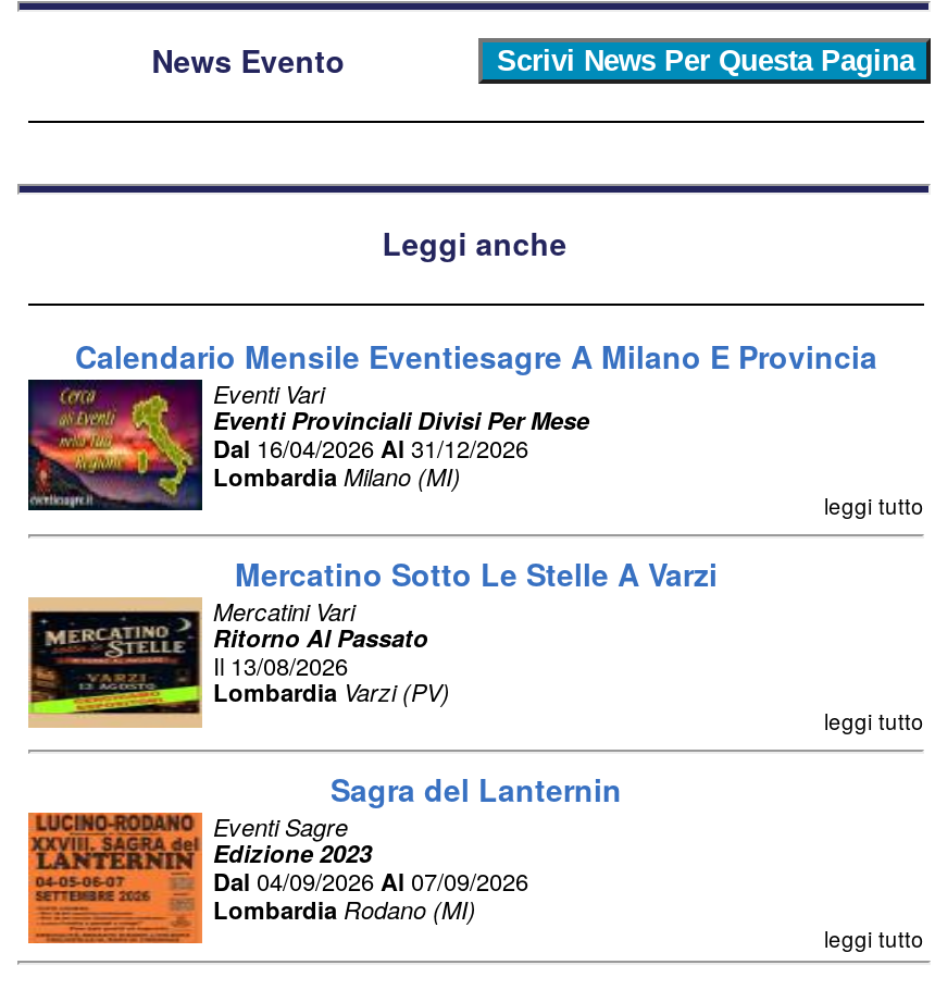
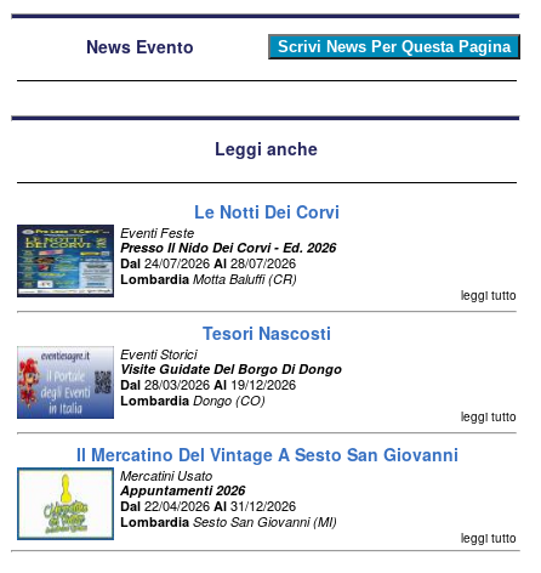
- [image]
- Calendario Mensile Eventiesagre A Milano E Provincia
- Eventi Vari
- Eventi Provinciali Divisi Per Mese
- Dal16/04/2026Al31/12/2026
- Lombardia Milano (MI)
+ [image]
+ Le Notti Dei Corvi
+ Eventi Feste
+ Presso Il Nido Dei Corvi - Ed. 2026
+ Dal24/07/2026Al28/07/2026
+ Lombardia Motta Baluffi (CR)

- [image]
- Mercatino Sotto Le Stelle A Varzi
- Mercatini Vari
- Ritorno Al Passato
- Il 13/08/2026
- Lombardia Varzi (PV)
+ [image]
+ Tesori Nascosti
+ Eventi Storici
+ Visite Guidate Del Borgo Di Dongo
+ Dal28/03/2026 Al19/12/2026
+ Lombardia Dongo (CO)

- [image]
- Sagra del Lanternin
- Eventi Sagre
- Edizione 2023
- Dal04/09/2026 Al 07/09/2026
- Lombardia Rodano (MI)
+ [image]
+ Il Mercatino Del Vintage A Sesto San Giovanni
+ Mercatini Usato
+ Appuntamenti 2026
+ Dal22/04/2026 Al 31/12/2026
+ Lombardia Sesto San Giovanni (MI)
